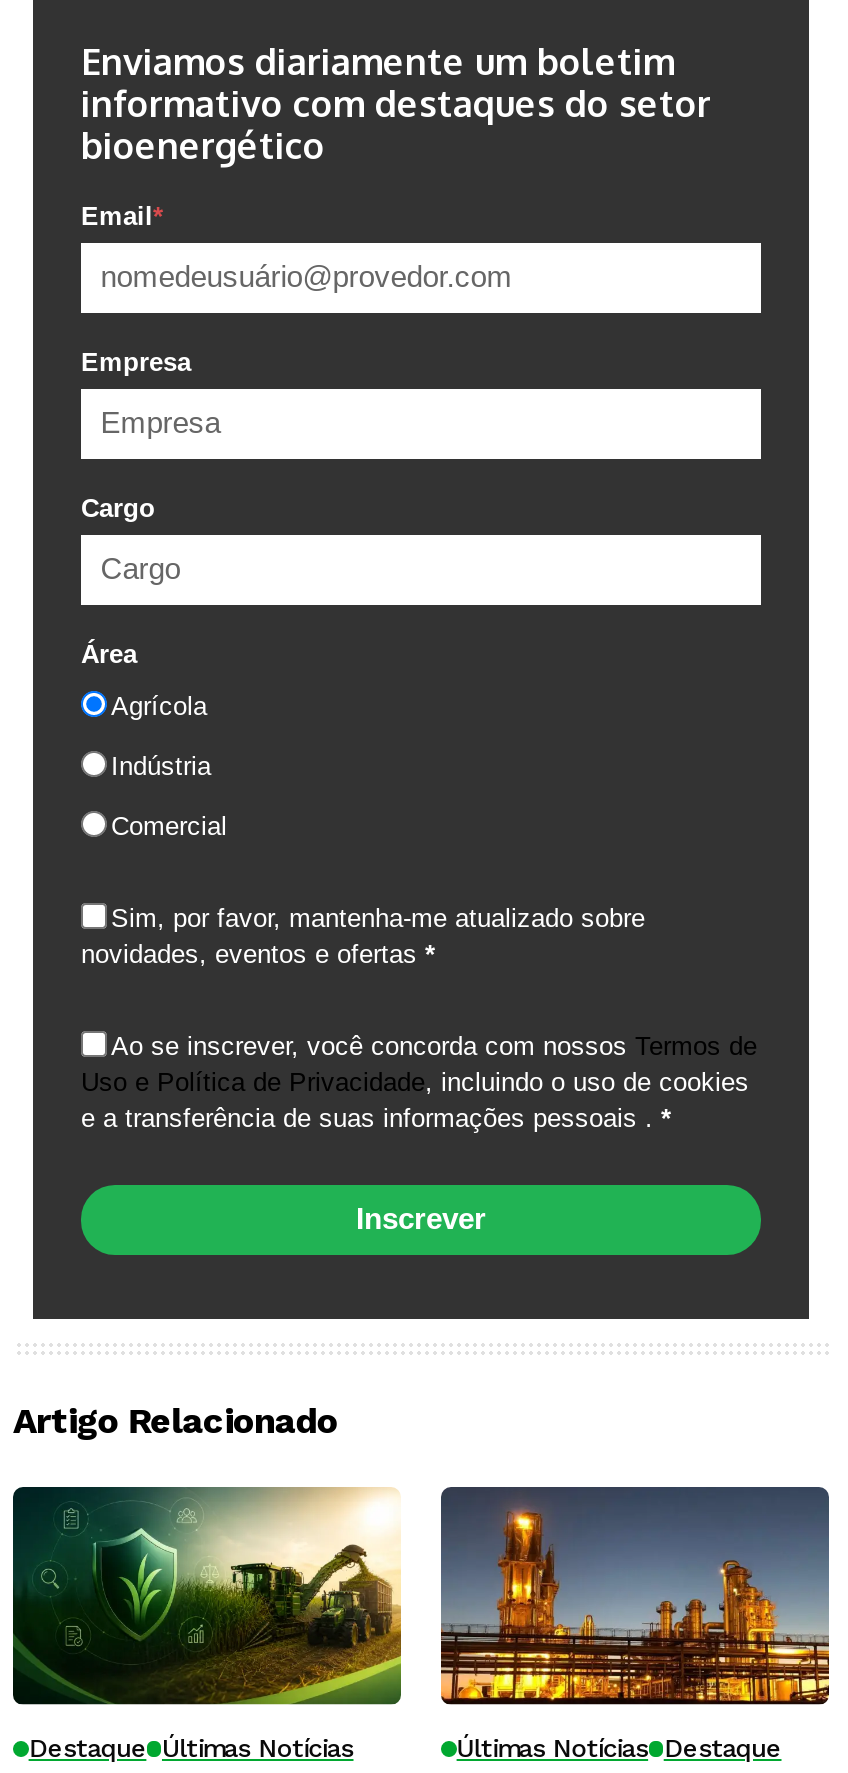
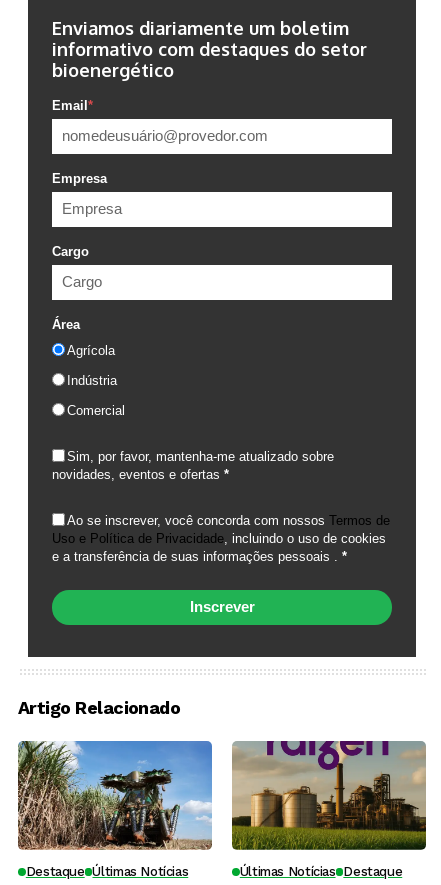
- [image]
+ [image]

- [image]
+ [image]
